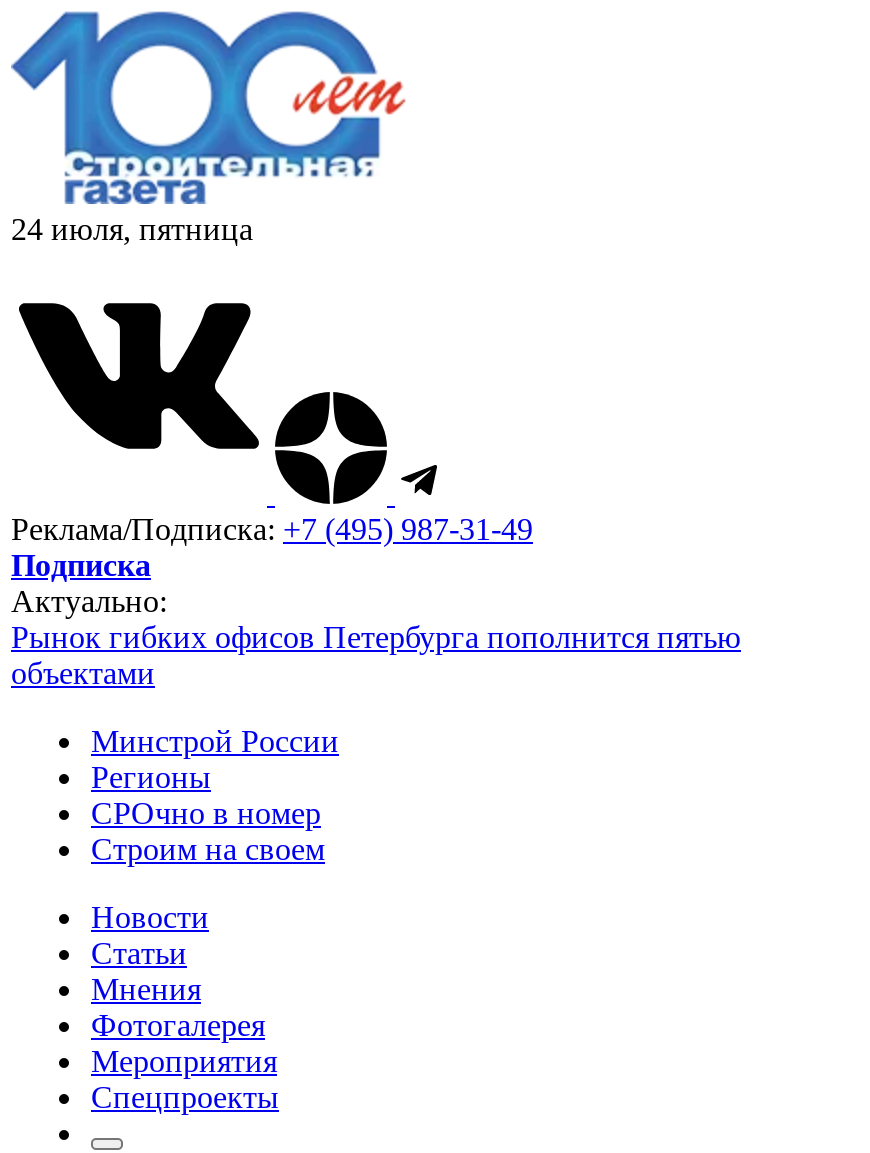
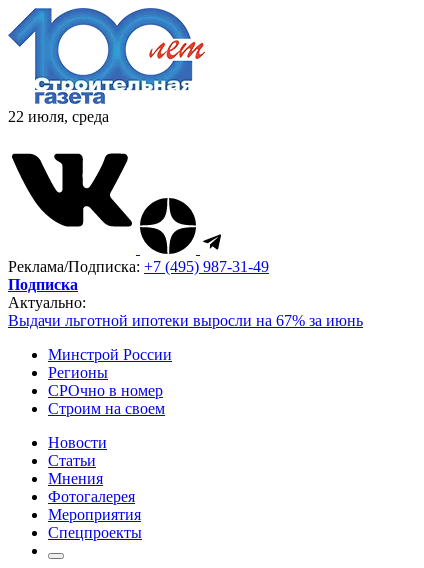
- 24 июля, пятница
+ 22 июля, среда

- Рынок гибких офисов Петербурга пополнится пятью
- объектами
+ Выдачи льготной ипотеки выросли на 67% за июнь
